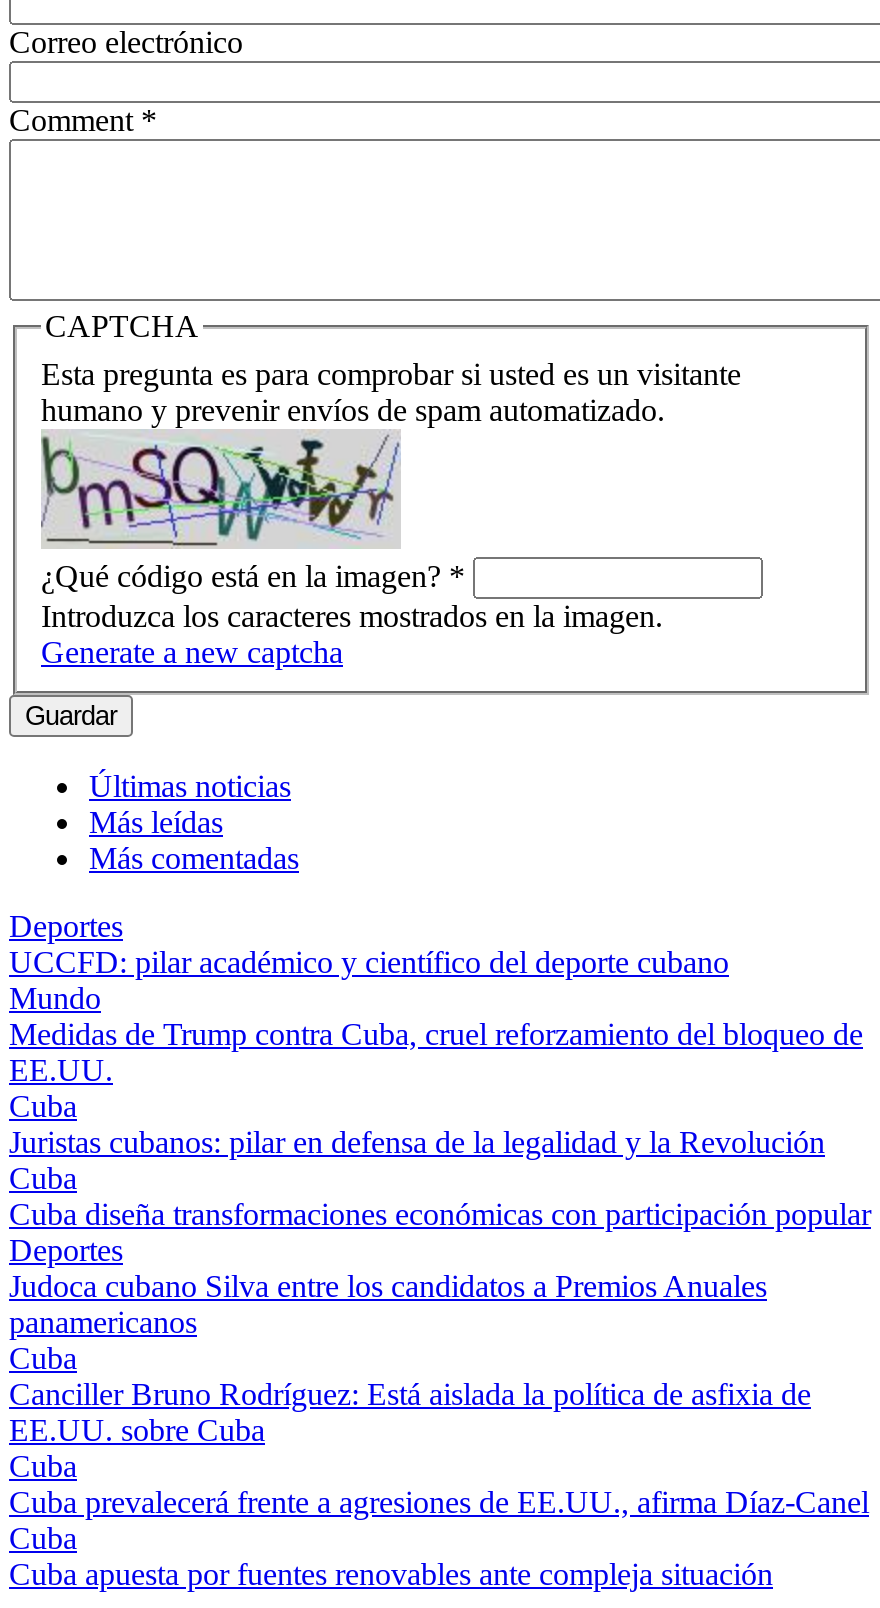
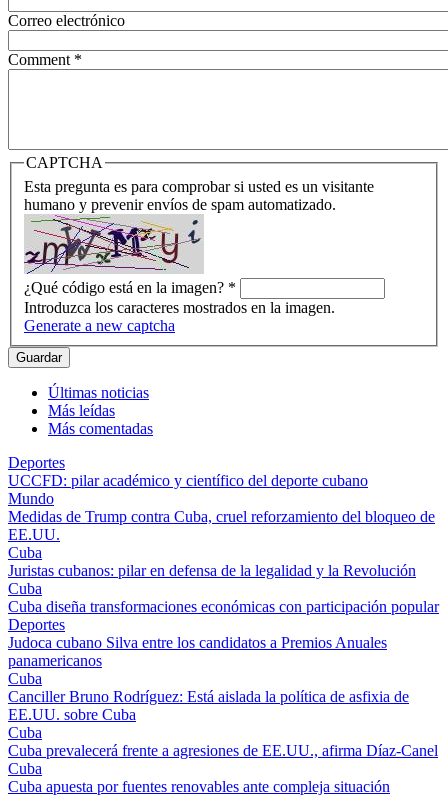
- [image]
+ [image]
